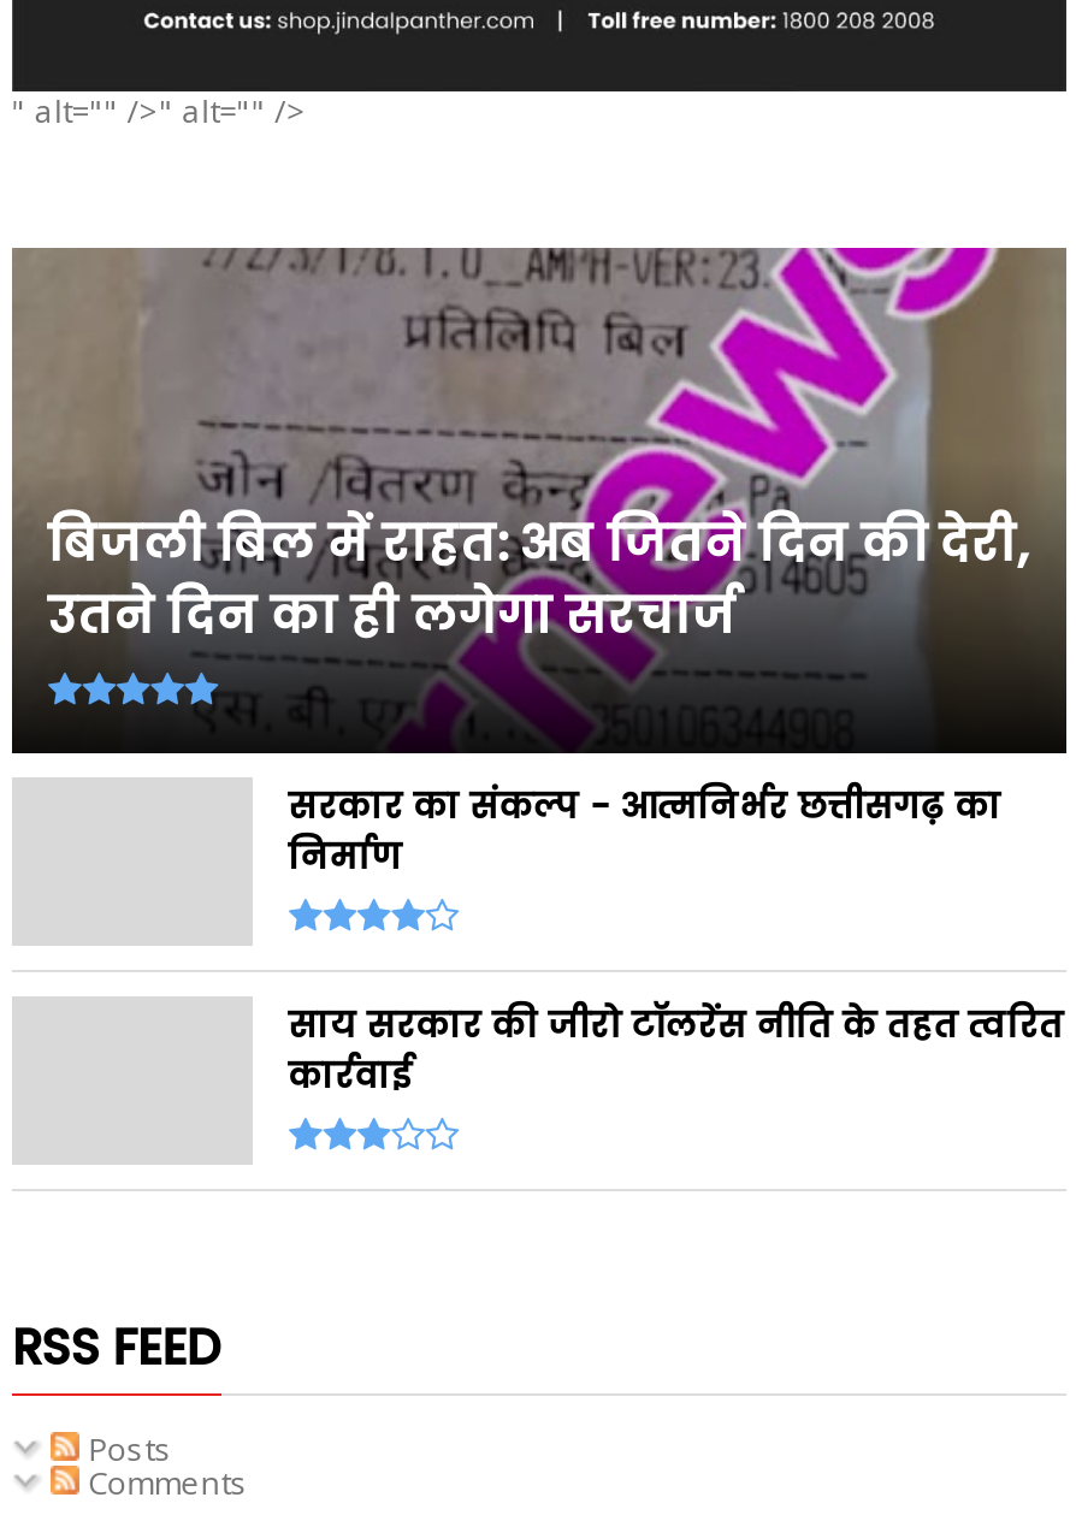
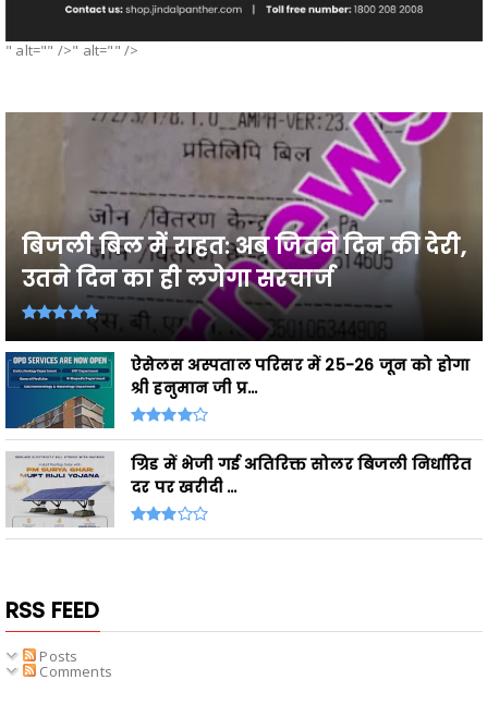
+ [image]

+ [image]

- सरकार का संकल्प - आत्मनिर्भर छत्तीसगढ़ का
- निर्माण
+ ऐसेलस अस्पताल परिसर में 25-26 जून को होगा
+ श्री हनुमान जी प्र...

- साय सरकार की जीरो टॉलरेंस नीति के तहत त्वरित
- कार्रवाई
+ ग्रिड में भेजी गई अतिरिक्त सोलर बिजली निर्धारित
+ दर पर खरीदी ...
